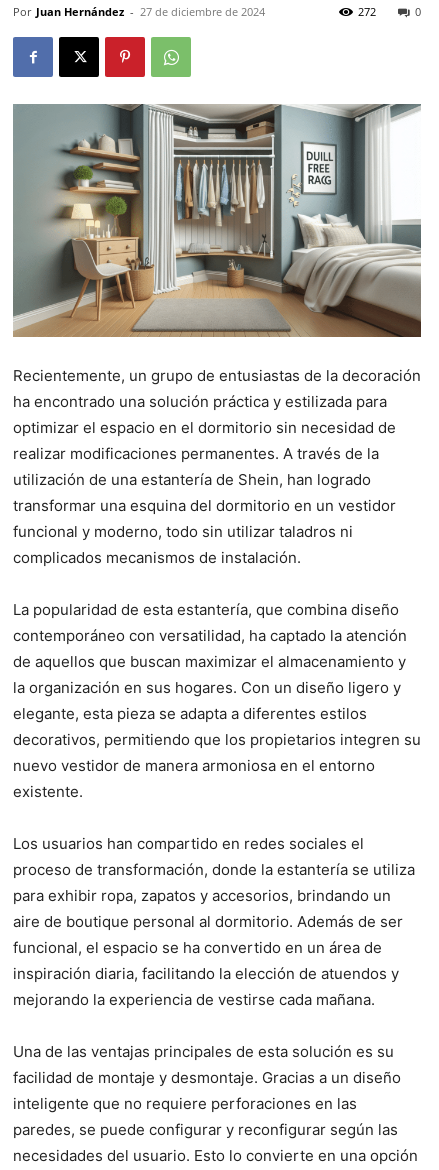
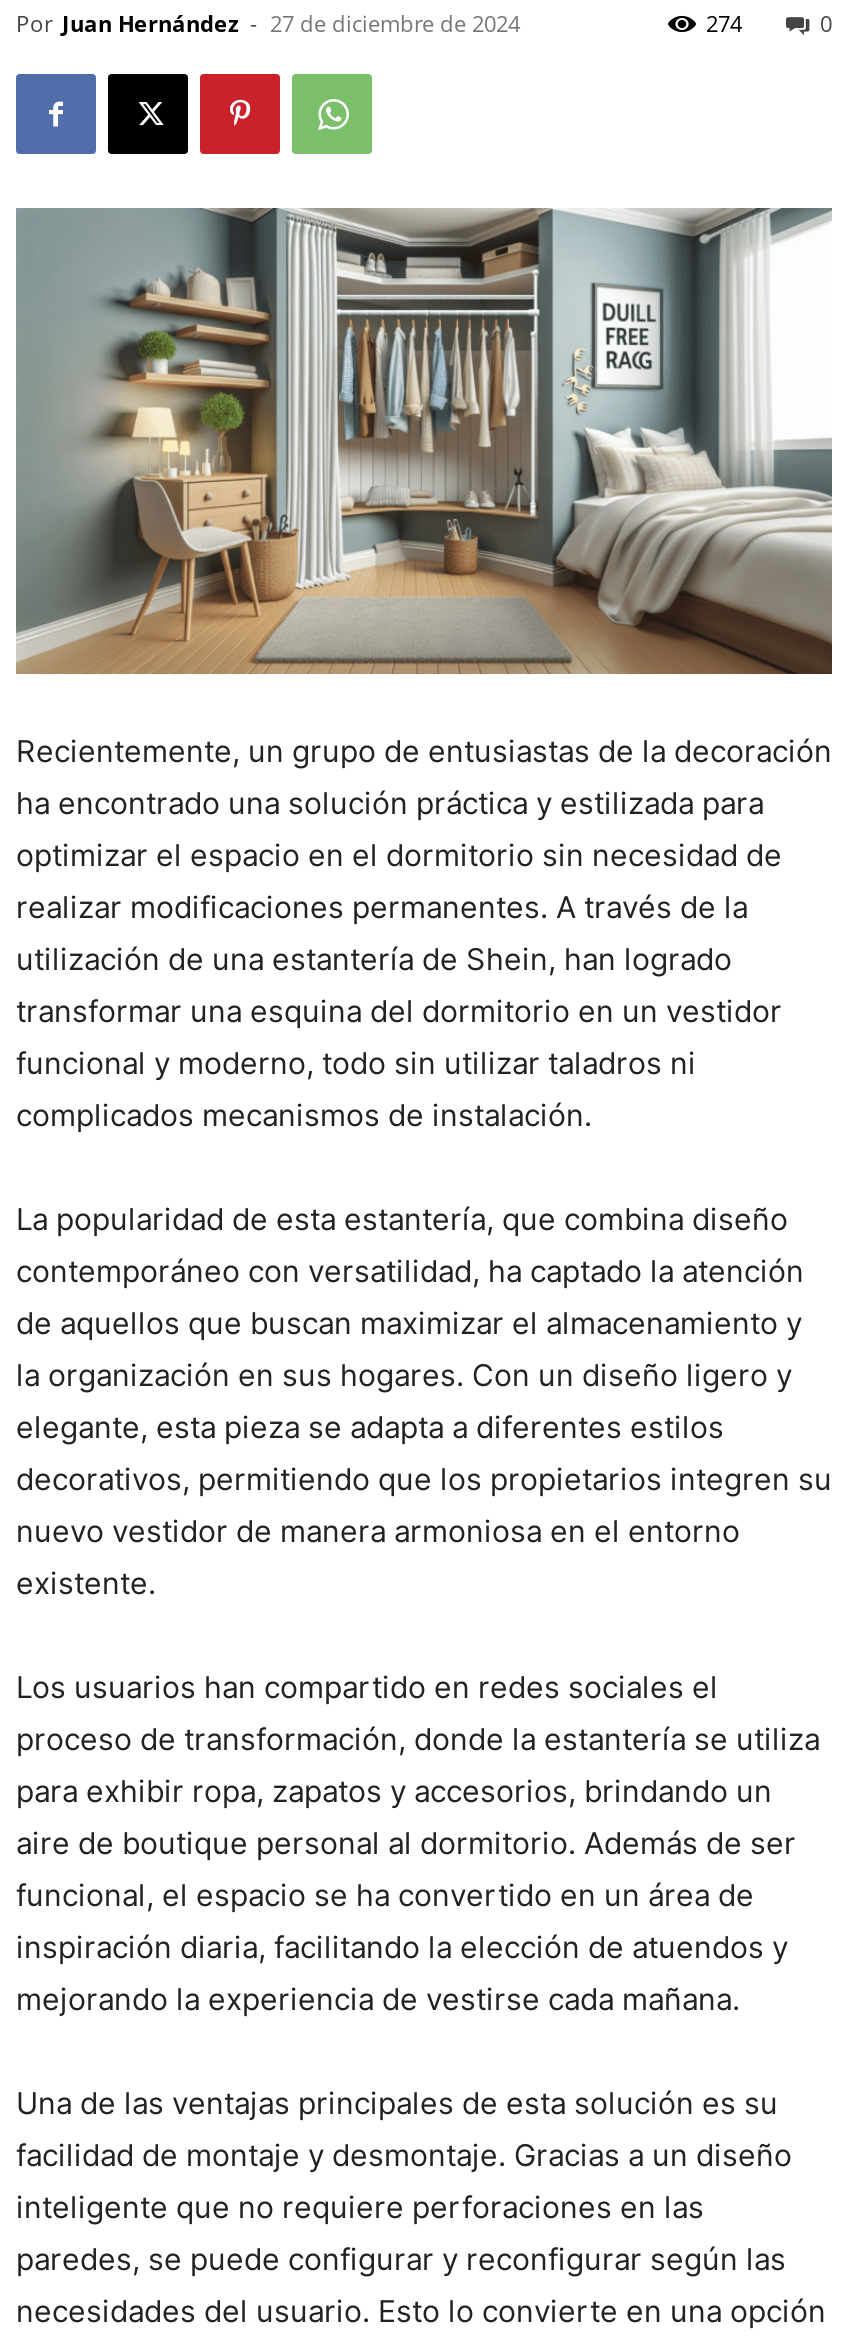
- 272
+ 274
